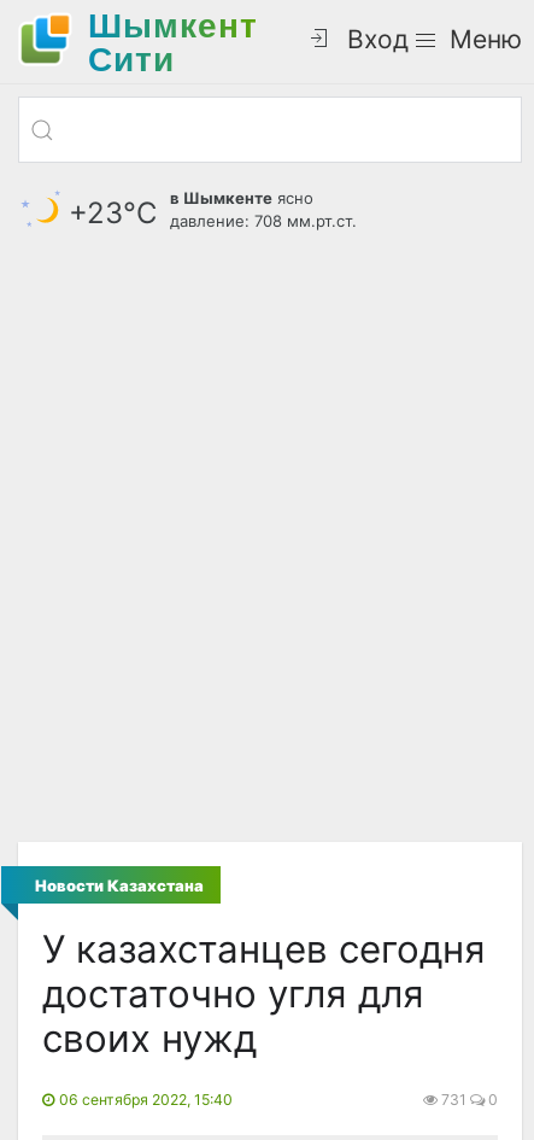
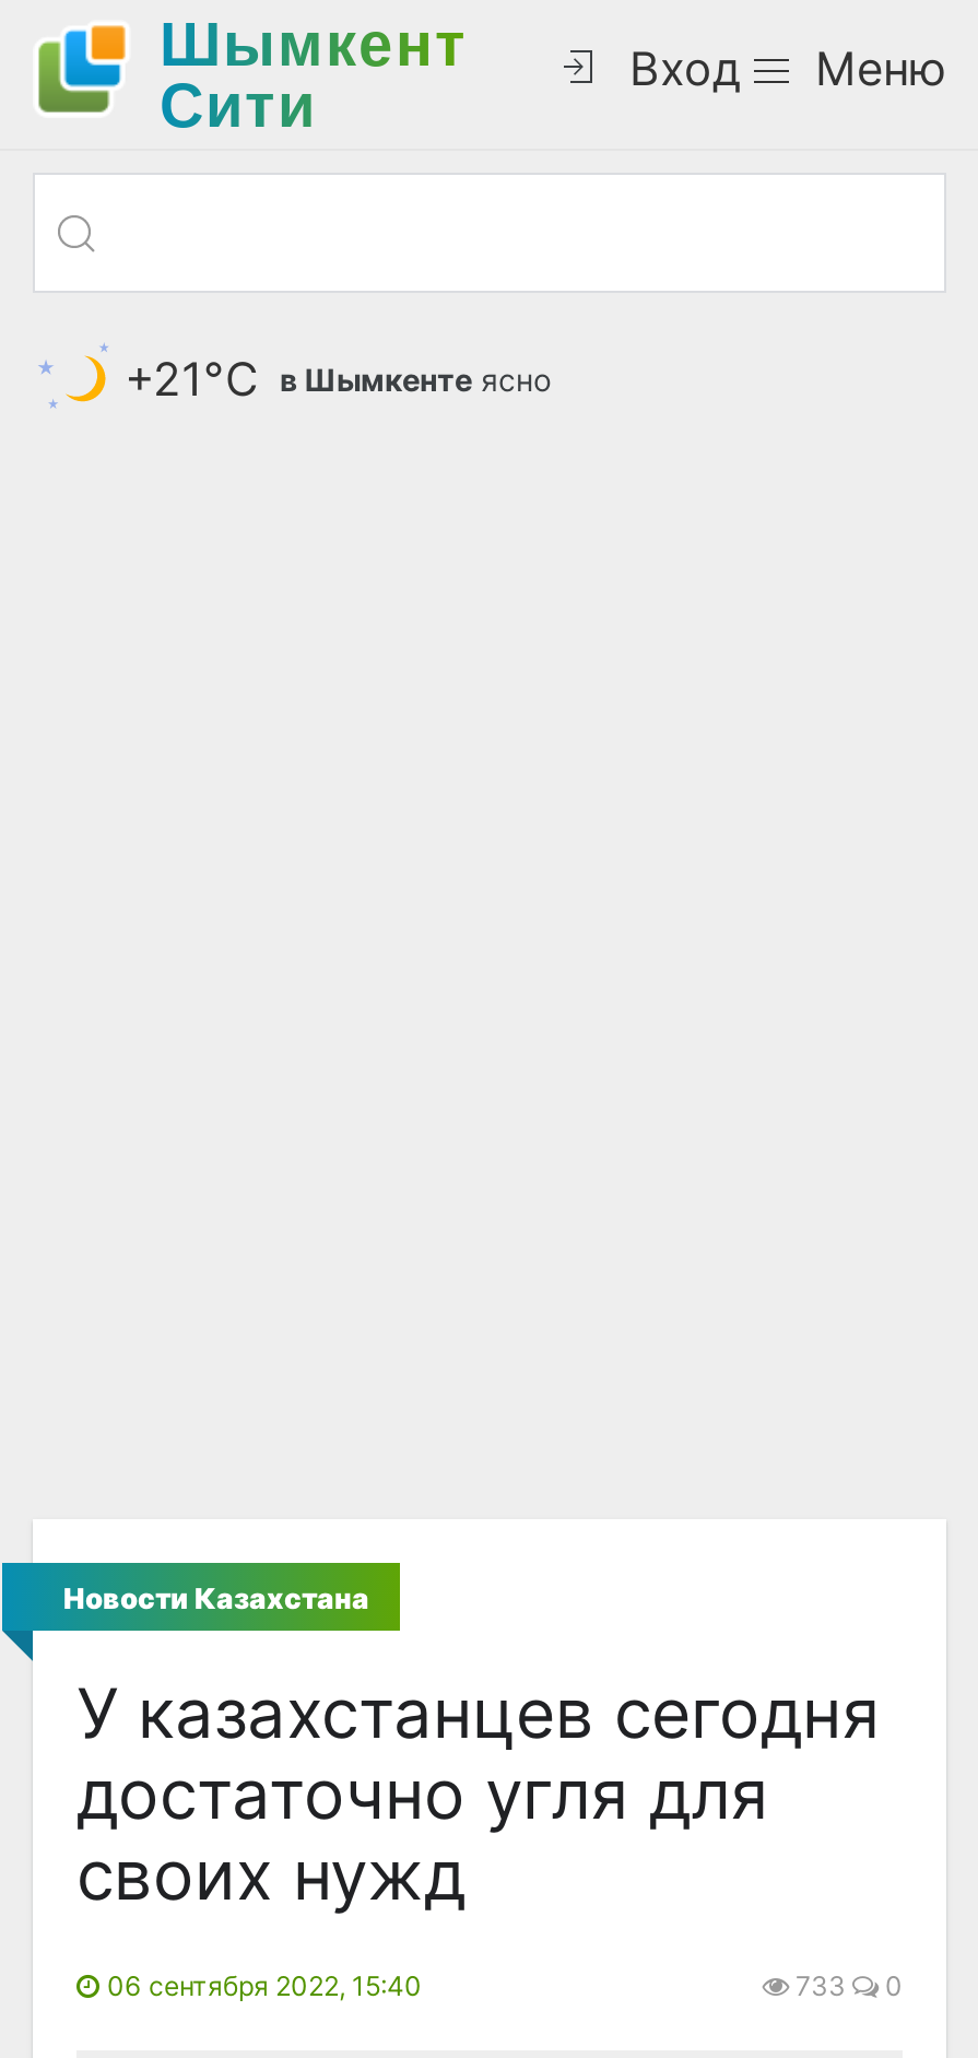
- +23°С
- в Шымкенте ясно
- давление: 708 мм.рт.ст.
+ +21°С в Шымкенте ясно

- 731 0
+ 733 0
